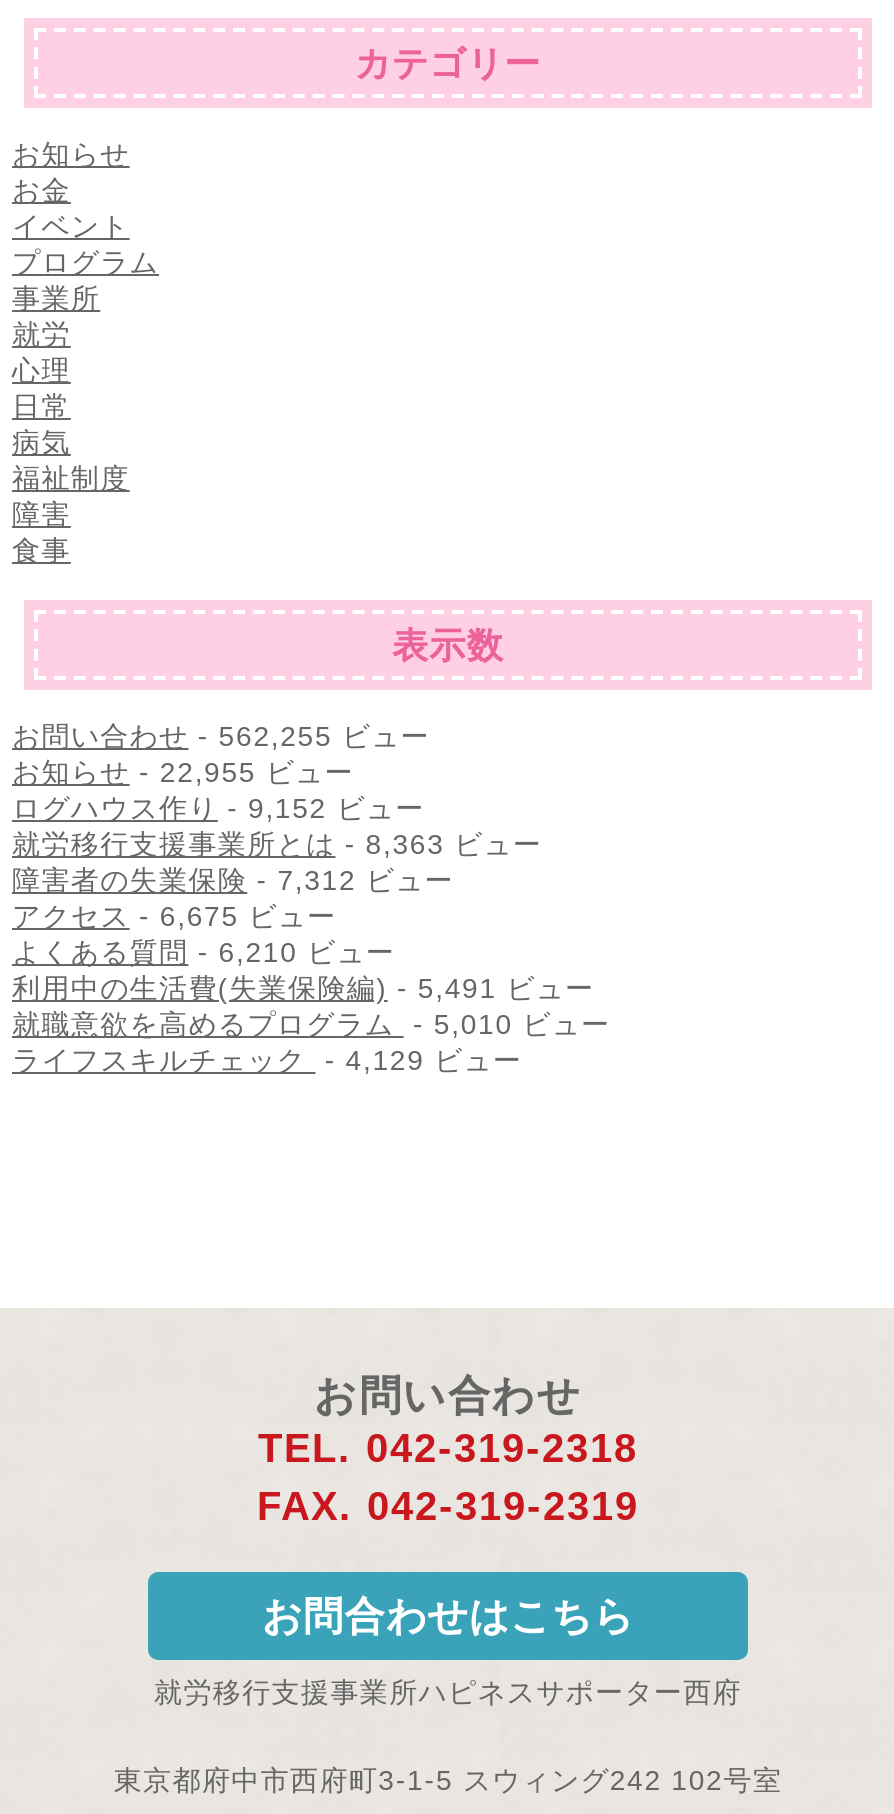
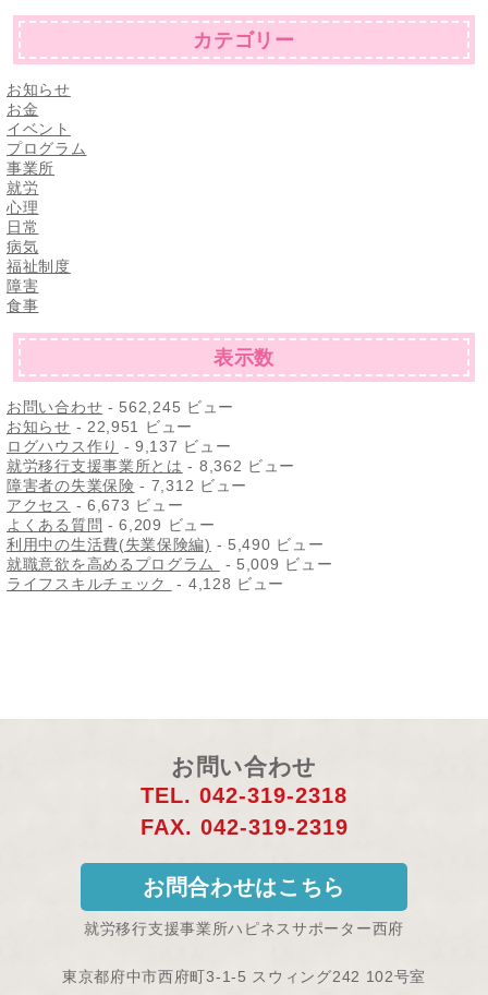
- お問い合わせ- 562,255 ビュー
+ お問い合わせ- 562,245 ビュー

- お知らせ- 22,955 ビュー
+ お知らせ- 22,951 ビュー

- ログハウス作り- 9,152 ビュー
+ ログハウス作り- 9,137 ビュー

- 就労移行支援事業所とは- 8,363 ビュー
+ 就労移行支援事業所とは- 8,362 ビュー

- アクセス- 6,675 ビュー
+ アクセス- 6,673 ビュー

- よくある質問- 6,210 ビュー
+ よくある質問- 6,209 ビュー

- 利用中の生活費(失業保険編) - 5,491 ビュー
+ 利用中の生活費(失業保険編) - 5,490 ビュー

- 就職意欲を高めるプログラム- 5,010 ビュー
+ 就職意欲を高めるプログラム- 5,009 ビュー

- ライフスキルチェック- 4,129 ビュー
+ ライフスキルチェック- 4,128 ビュー
